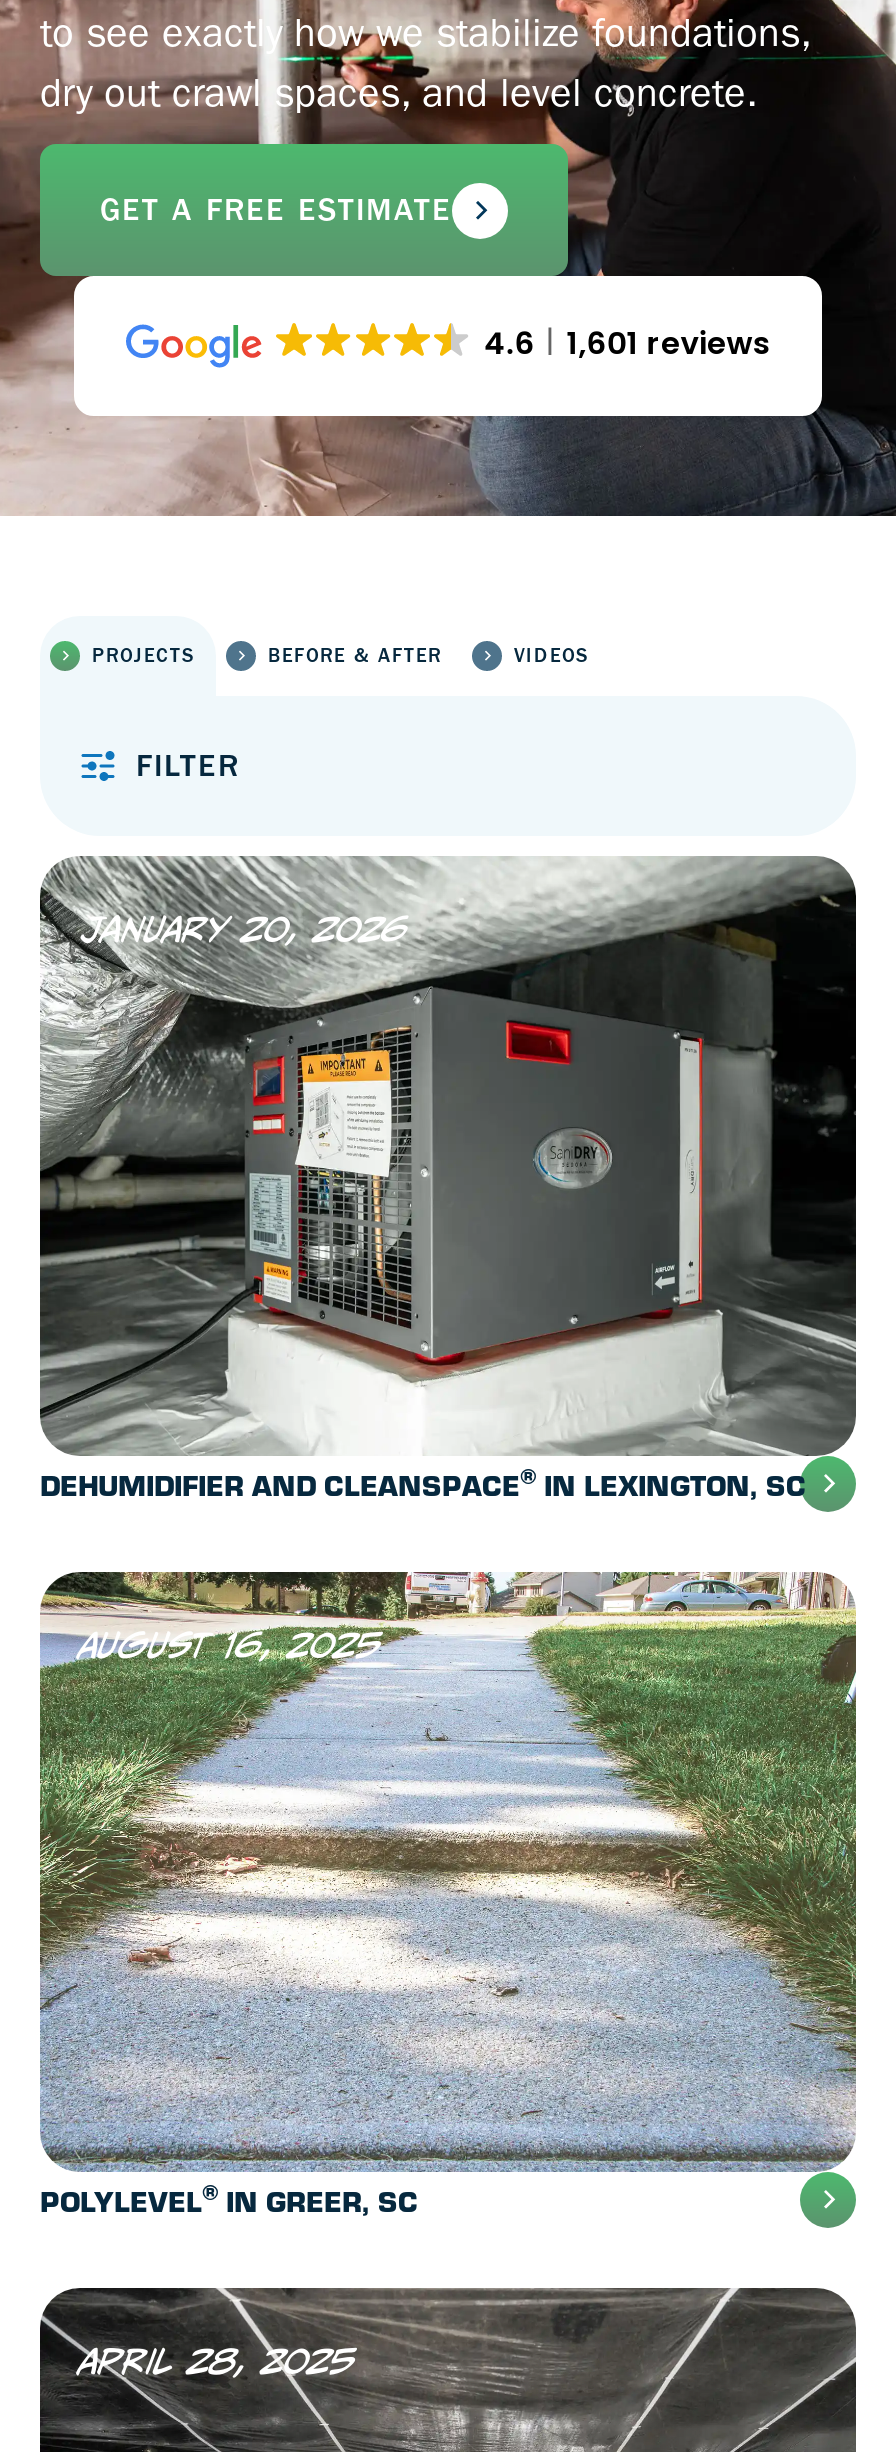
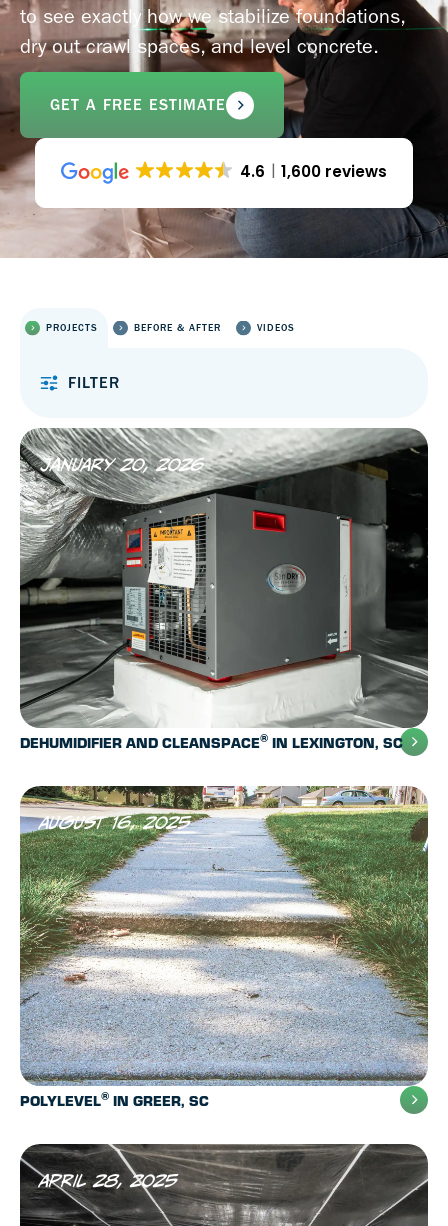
- 4.6 1,601 reviews
+ 4.6 1,600 reviews
